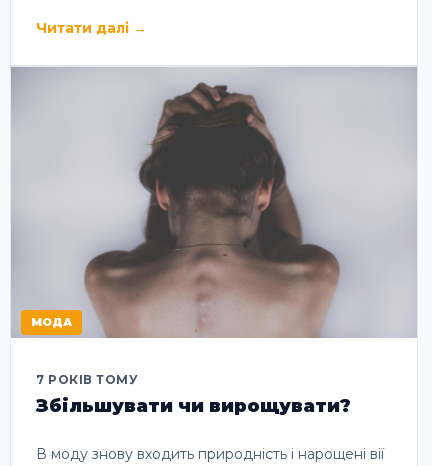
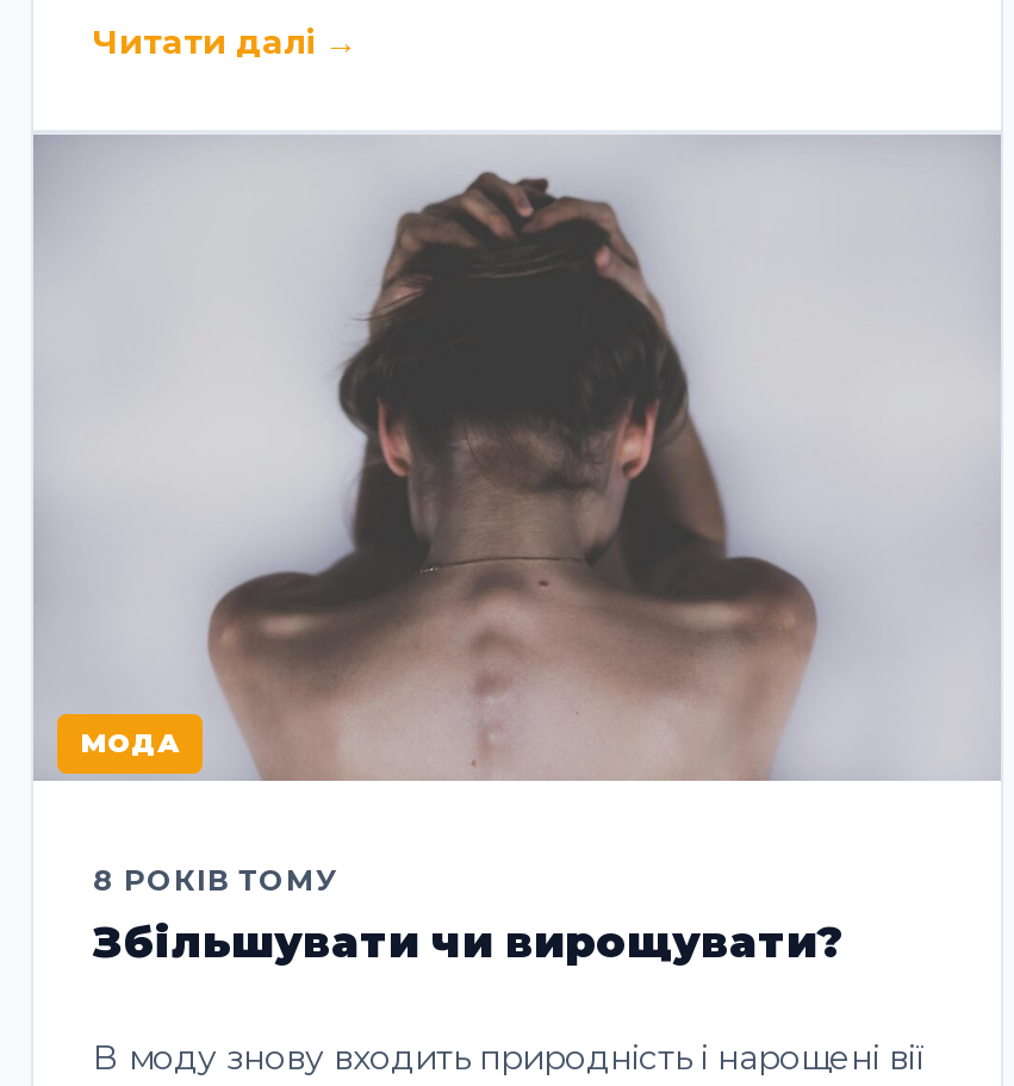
- 7 РОКІВ ТОМУ
+ 8 РОКІВ ТОМУ
